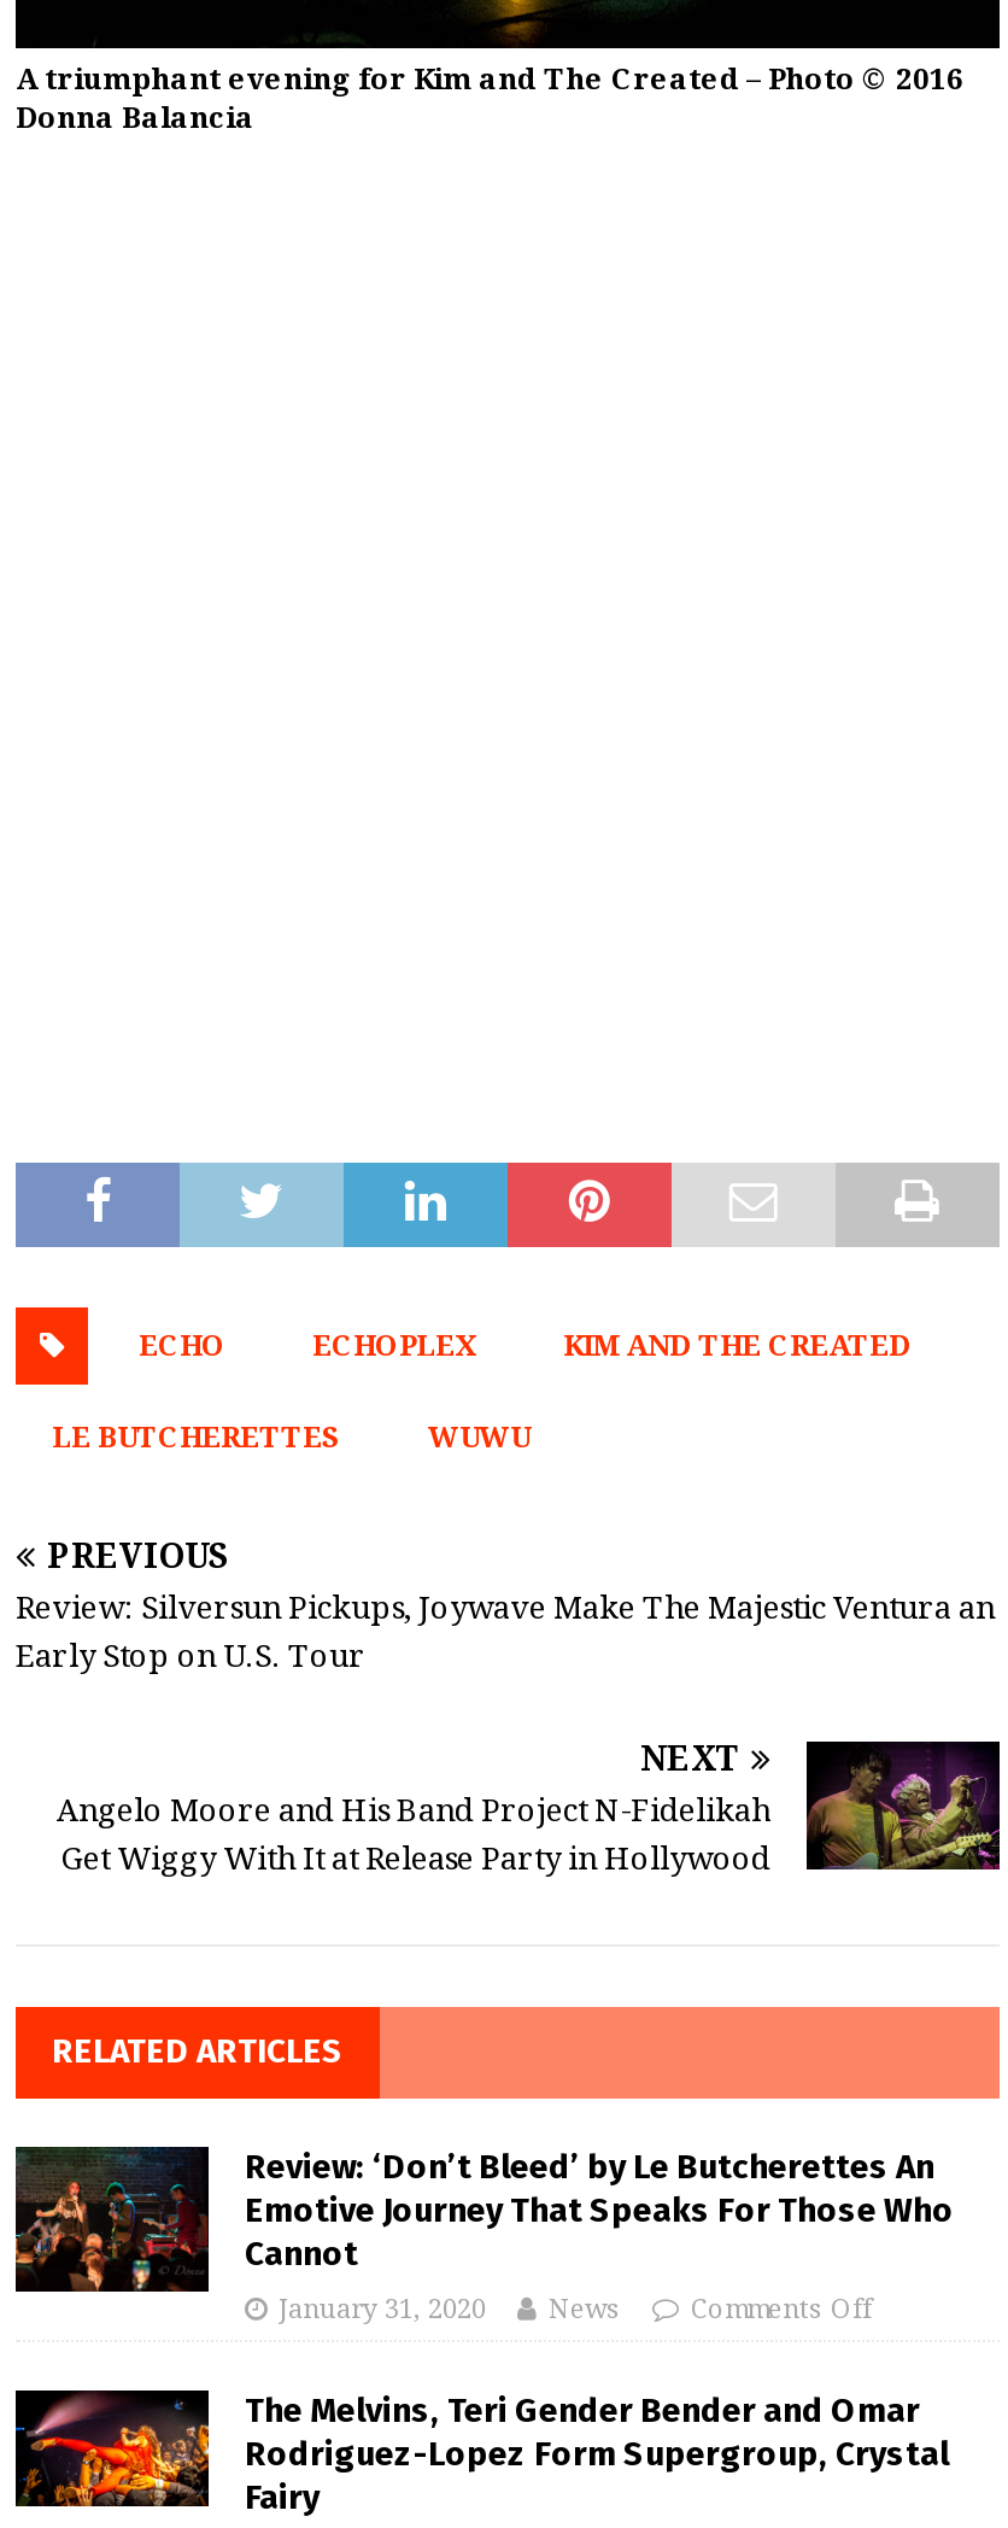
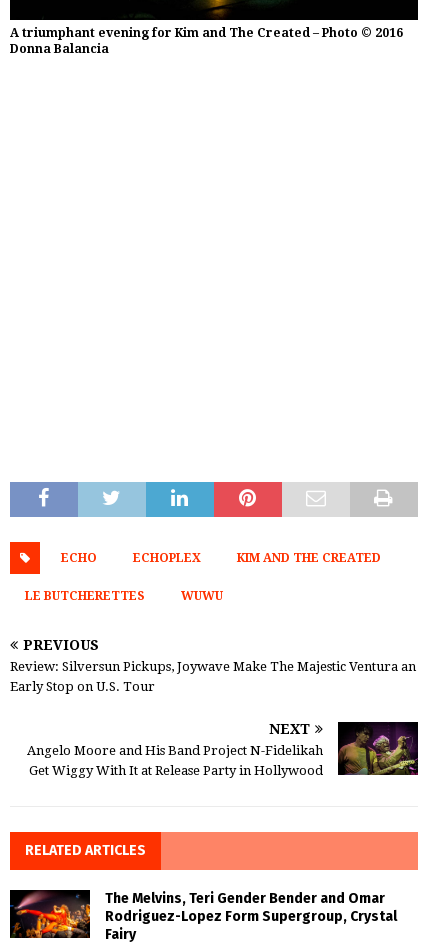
- [image]
- Review: ‘Don’t Bleed’ by Le Butcherettes An
- Emotive Journey That Speaks For Those Who
- Cannot
- January 31, 2020
- News
- Comments Off
